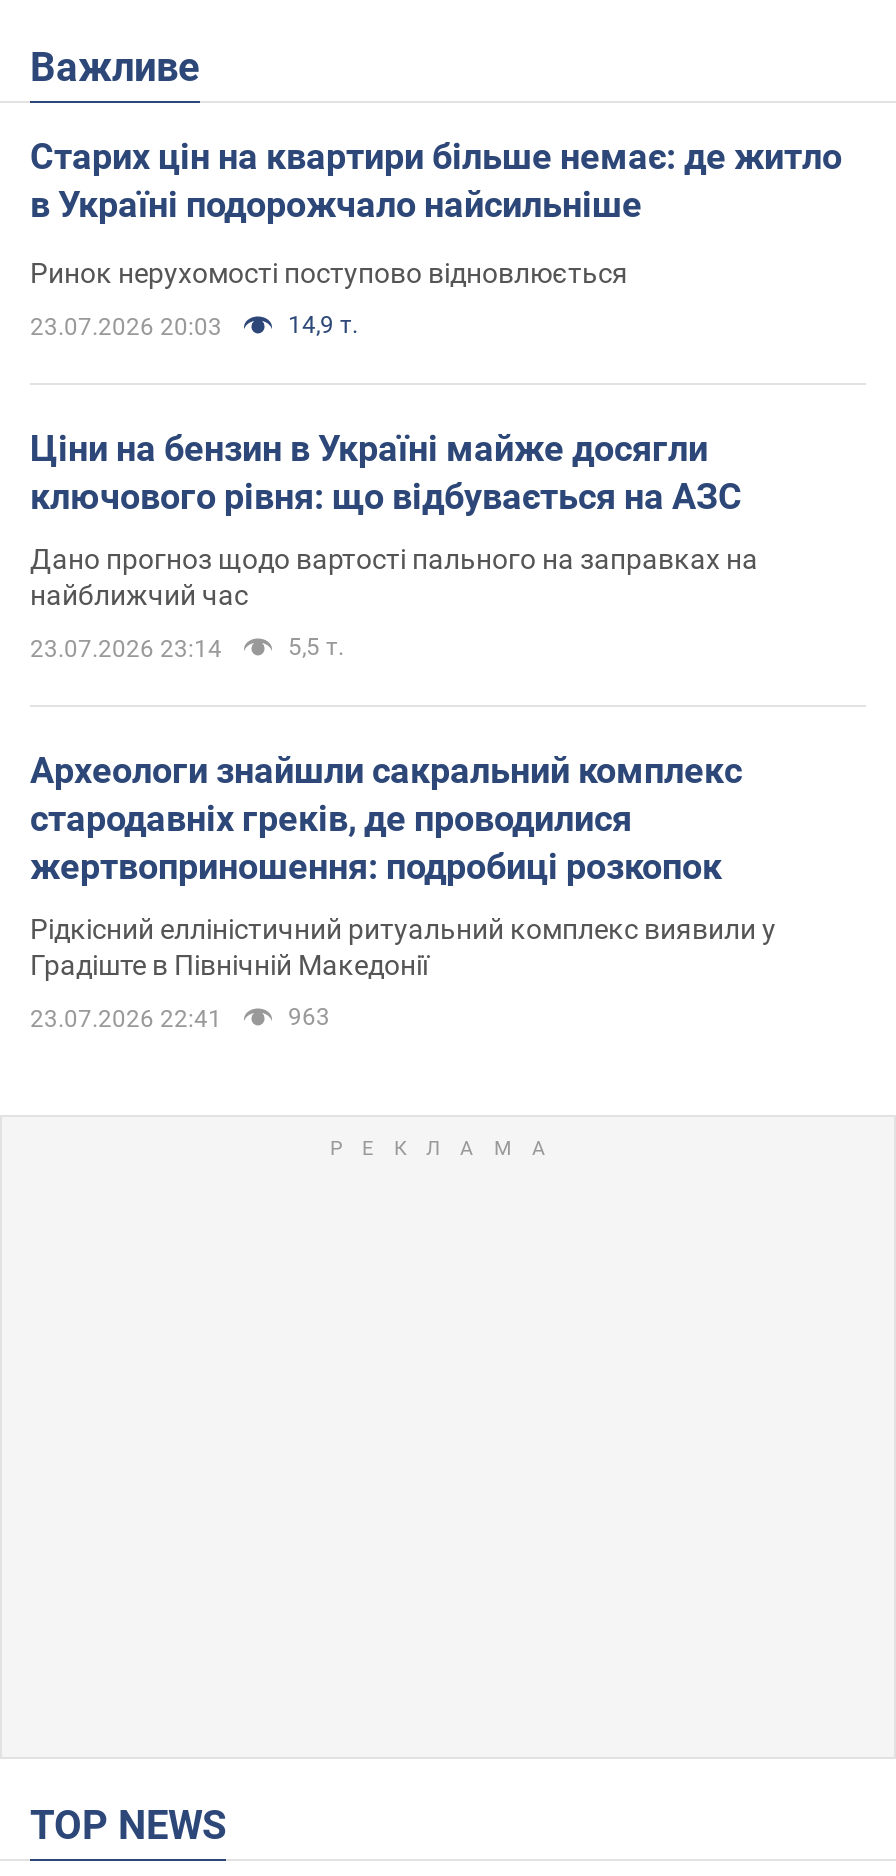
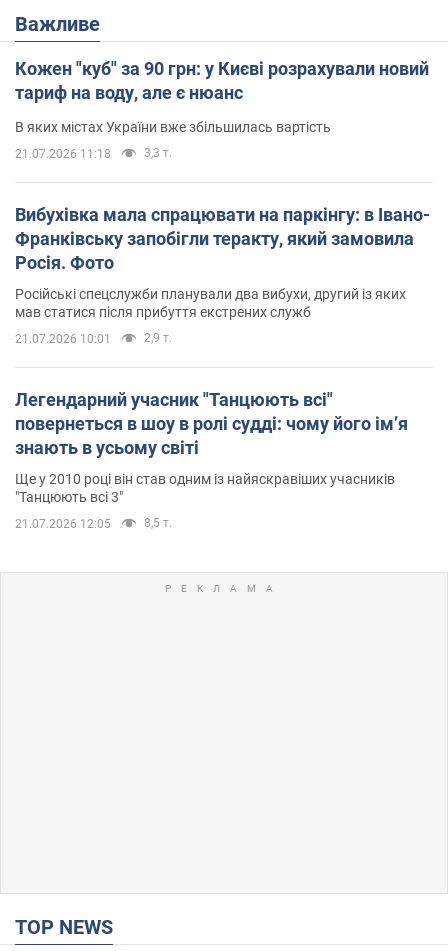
- Старих цін на квартири більше немає: де житло
- в Україні подорожчало найсильніше
+ Кожен "куб" за 90 грн: у Києві розрахували новий
+ тариф на воду, але є нюанс

- Ринок нерухомості поступово відновлюється
+ В яких містах України вже збільшилась вартість

- 23.07.2026 20:03
- 14,9 т.
+ 21.07.2026 11:18
+ 3,3 т.

- Ціни на бензин в Україні майже досягли
- ключового рівня: що відбувається на АЗС
+ Вибухівка мала спрацювати на паркінгу: в Івано-
+ Франківську запобігли теракту, який замовила
+ Росія. Фото

- Дано прогноз щодо вартості пального на заправках на
- найближчий час
+ Російські спецслужби планували два вибухи, другий із яких
+ мав статися після прибуття екстрених служб

- 23.07.2026 23:14
- 5,5 т.
+ 21.07.2026 10:01
+ 2,9 т.

- Археологи знайшли сакральний комплекс
- стародавніх греків, де проводилися
- жертвоприношення: подробиці розкопок
+ Легендарний учасник "Танцюють всі"
+ повернеться в шоу в ролі судді: чому його імʼя
+ знають в усьому світі

- Рідкісний елліністичний ритуальний комплекс виявили у
- Градіште в Північній Македонії
+ Ще у 2010 році він став одним із найяскравіших учасників
+ "Танцюють всі 3"

- 23.07.2026 22:41
- 963
+ 21.07.2026 12:05
+ 8,5 т.
